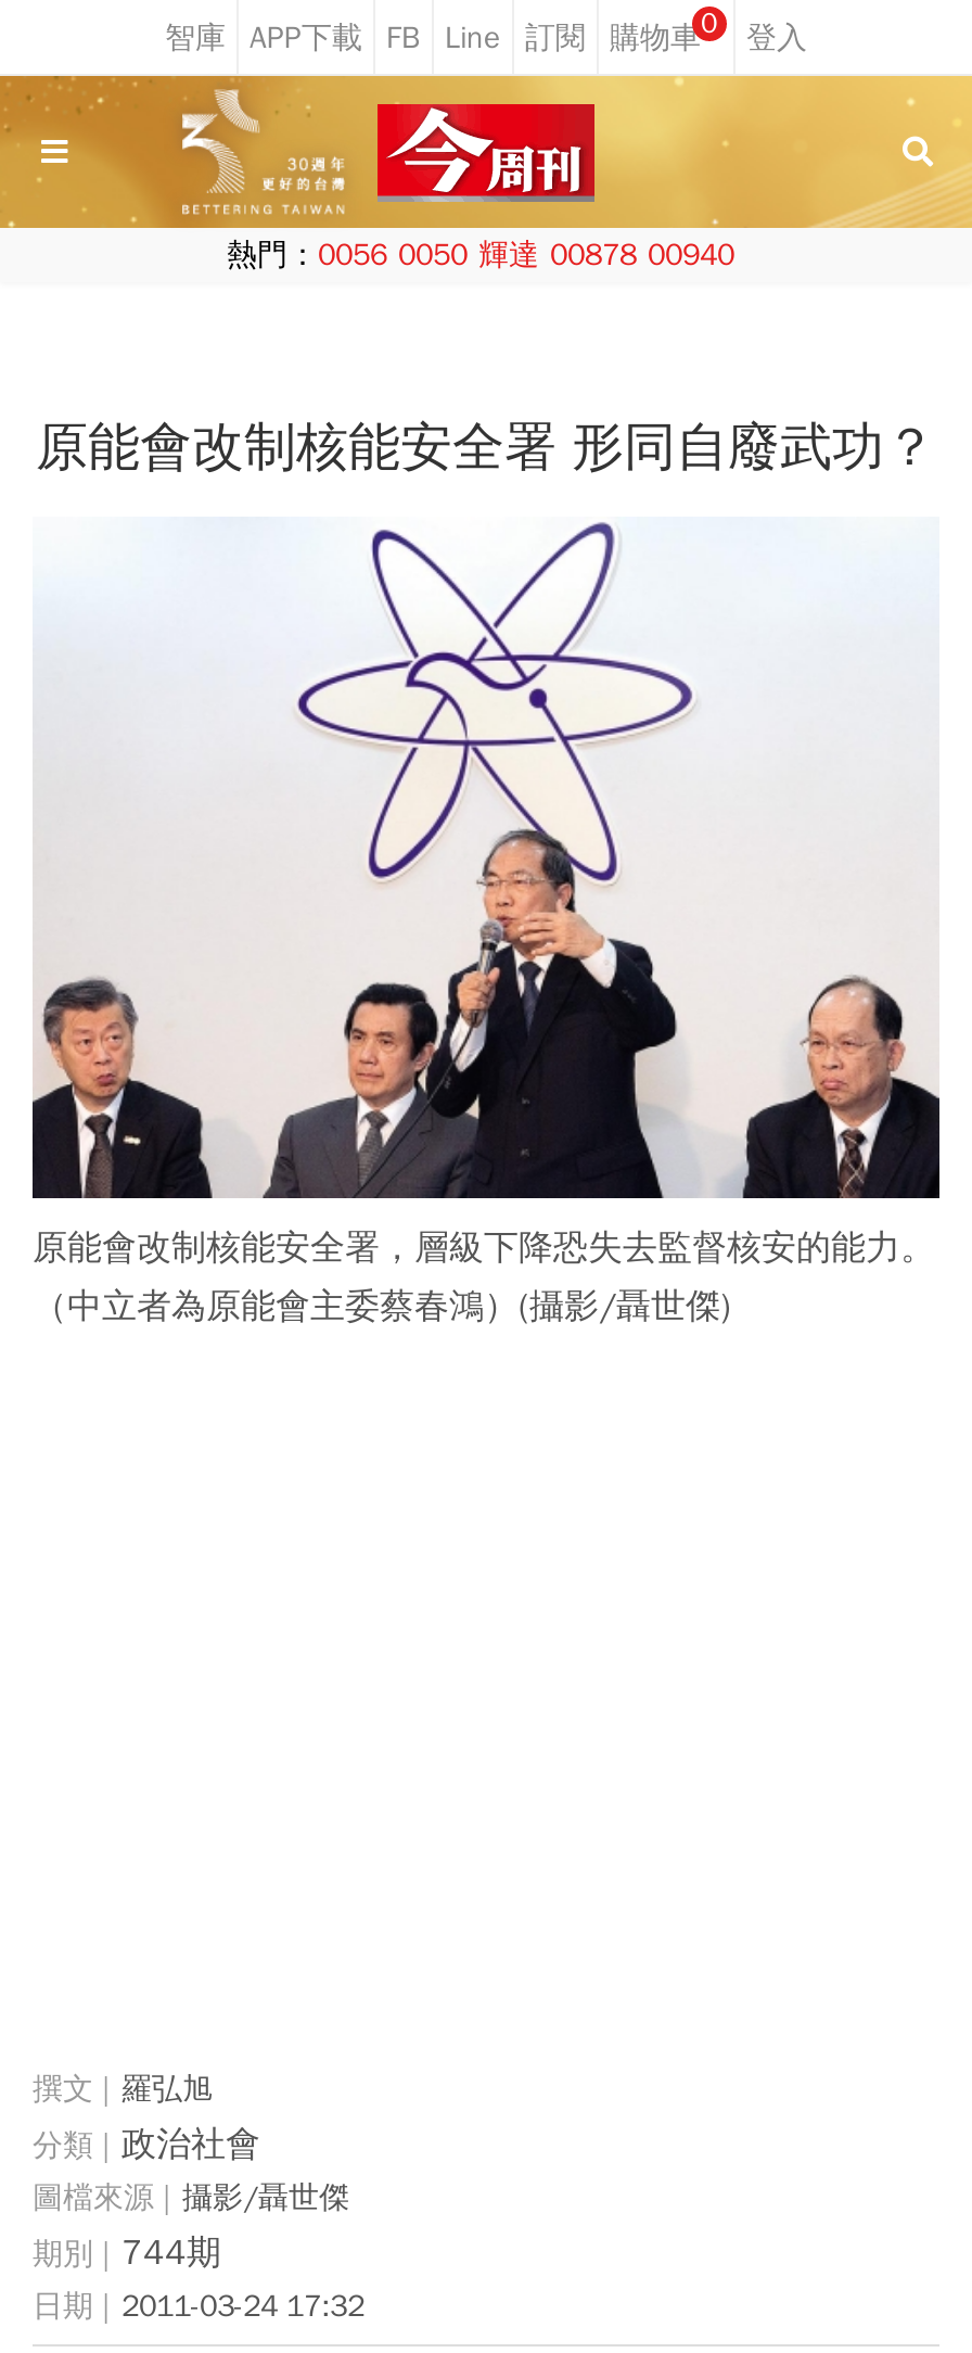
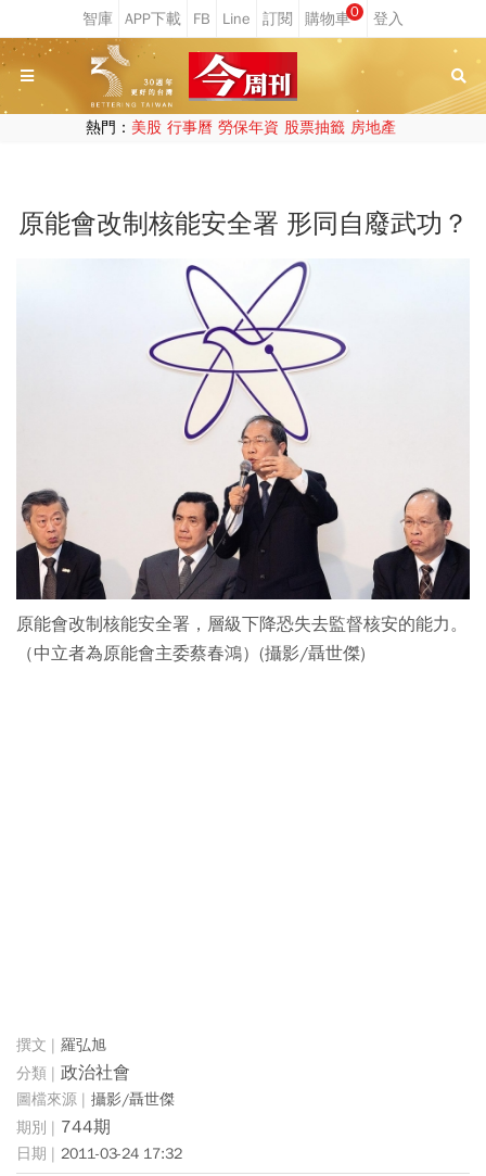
- 熱門：0056 0050 輝達 00878 00940
+ 熱門：美股 行事曆 勞保年資 股票抽籤 房地產
